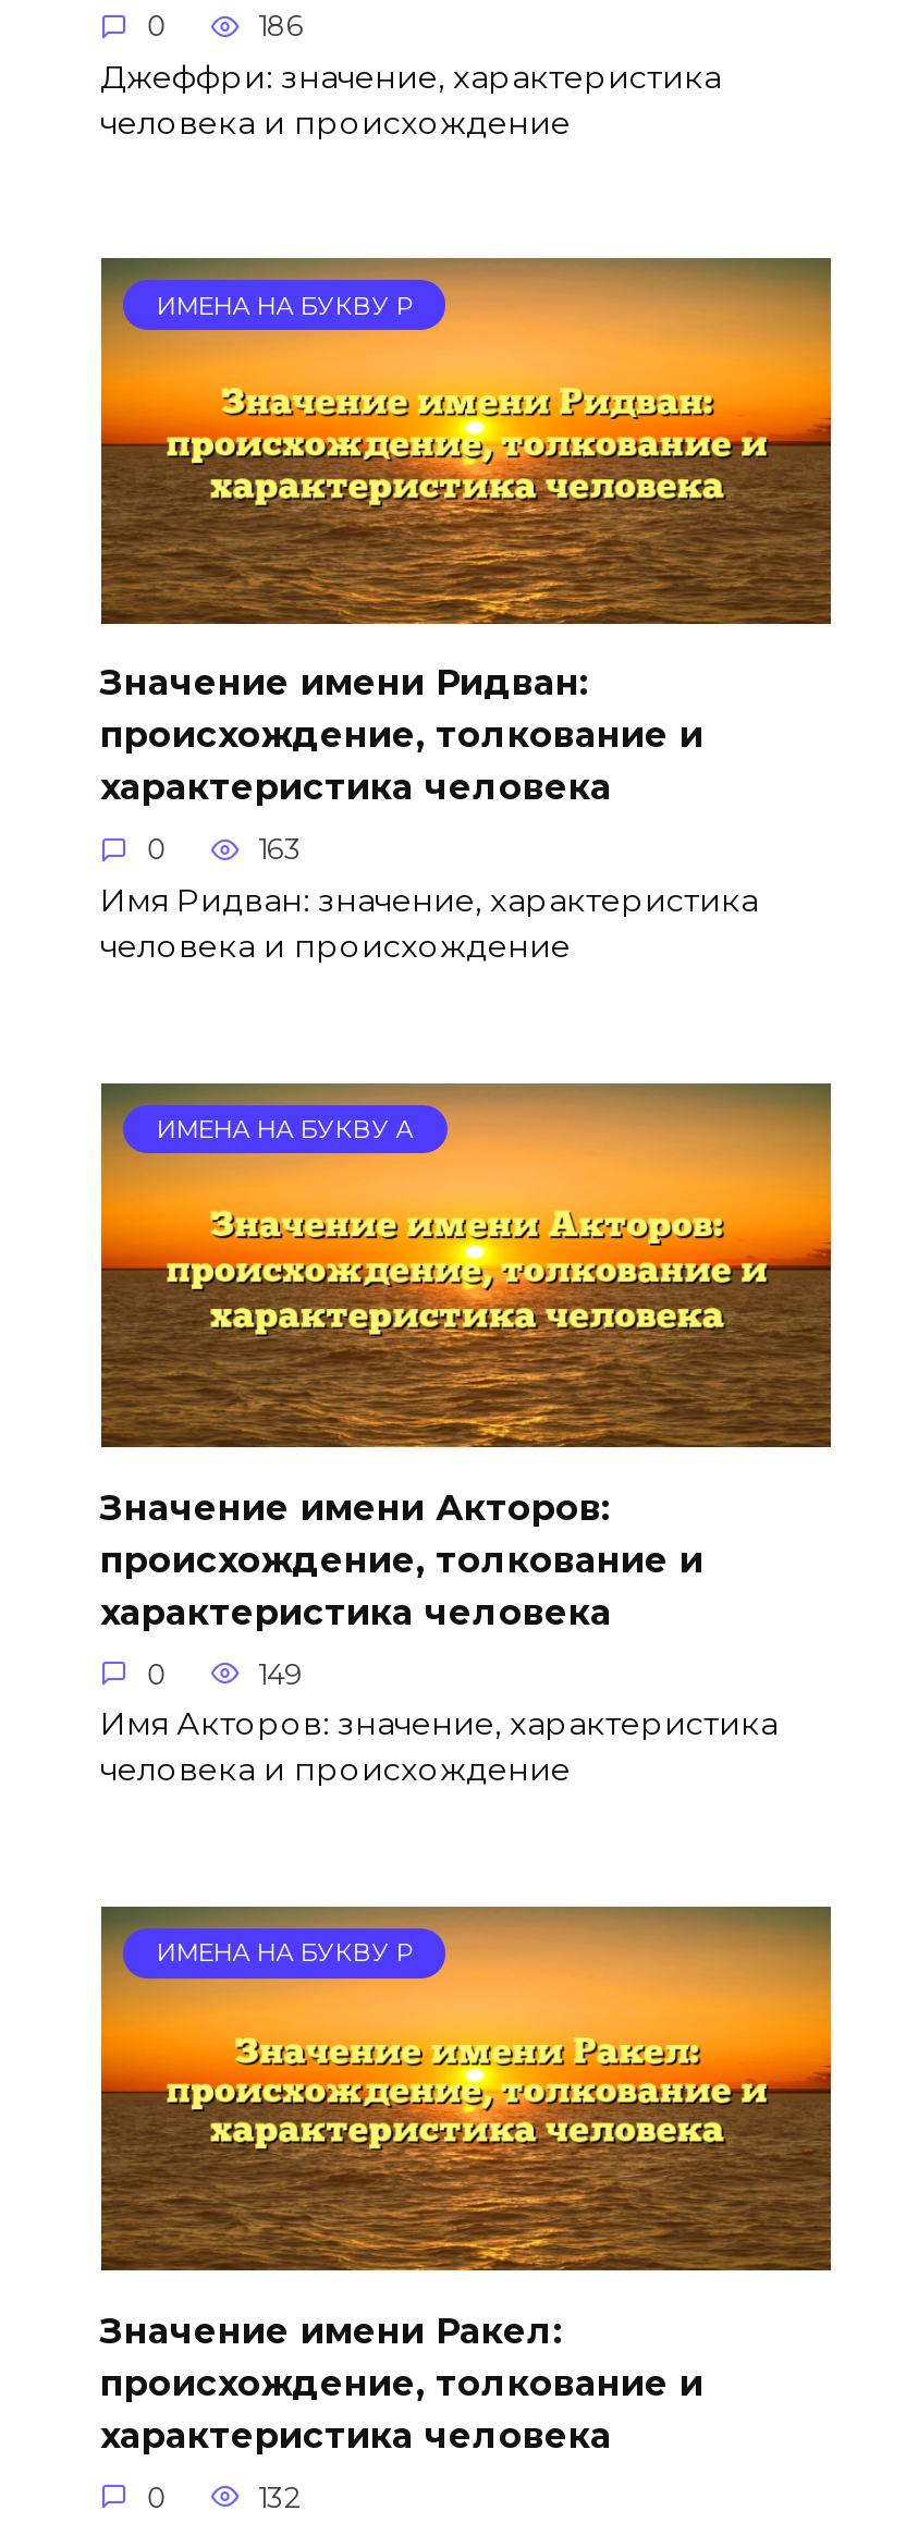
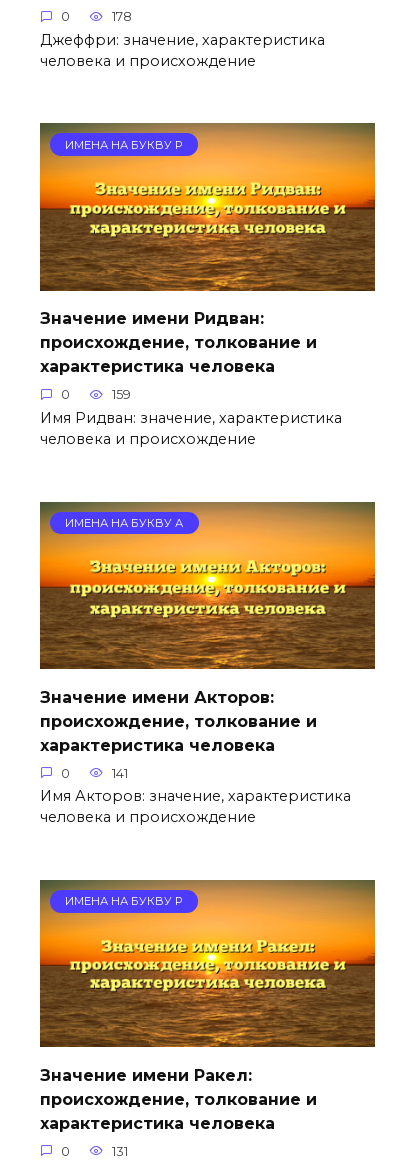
- 186
+ 178

- 163
+ 159

- 149
+ 141

- 132
+ 131
